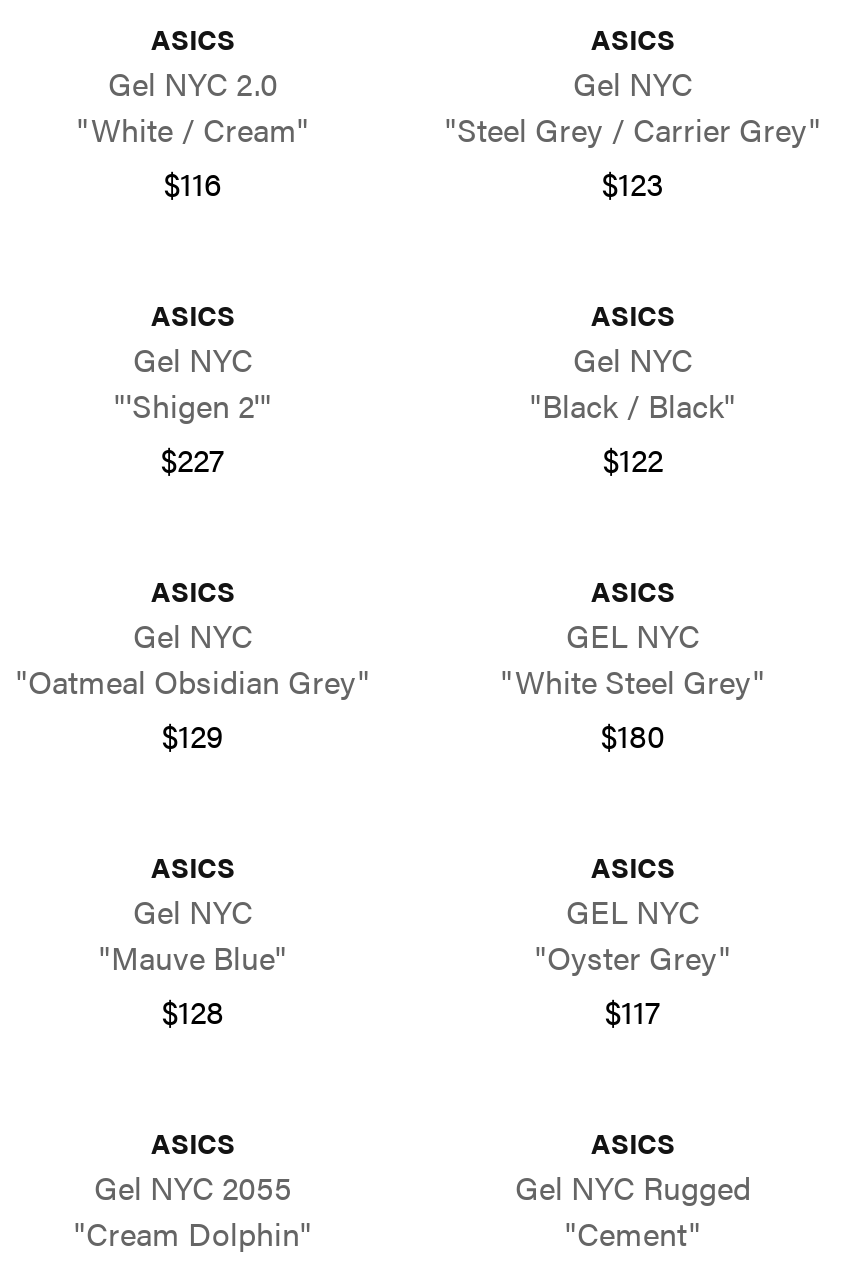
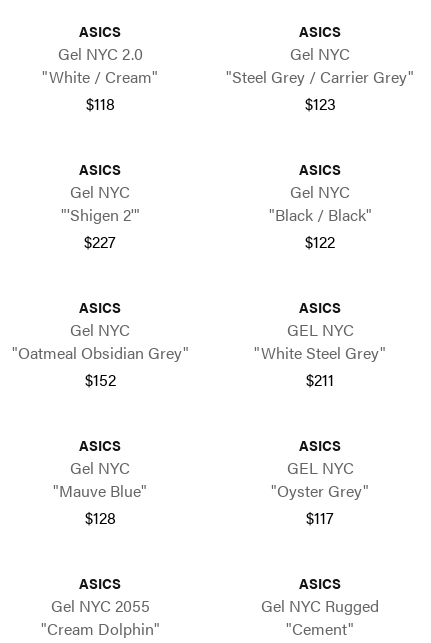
- $116
+ $118

- $129
+ $152

- $180
+ $211
